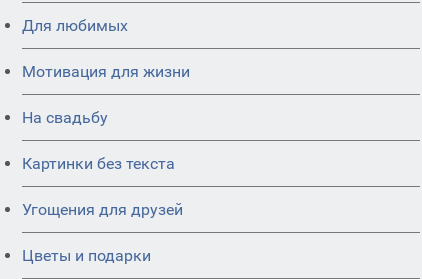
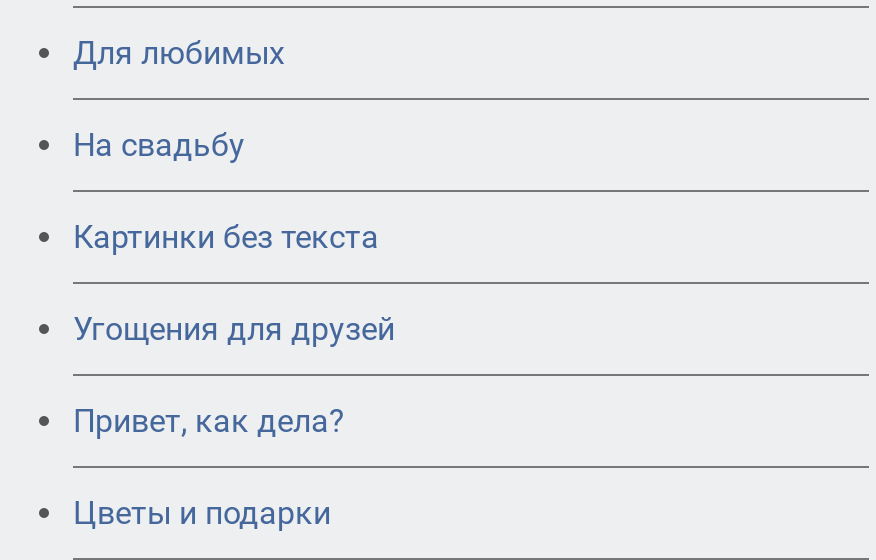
- Мотивация для жизни

moved up: На свадьбу | Картинки без текста | Угощения для друзей

+ Привет, как дела?
